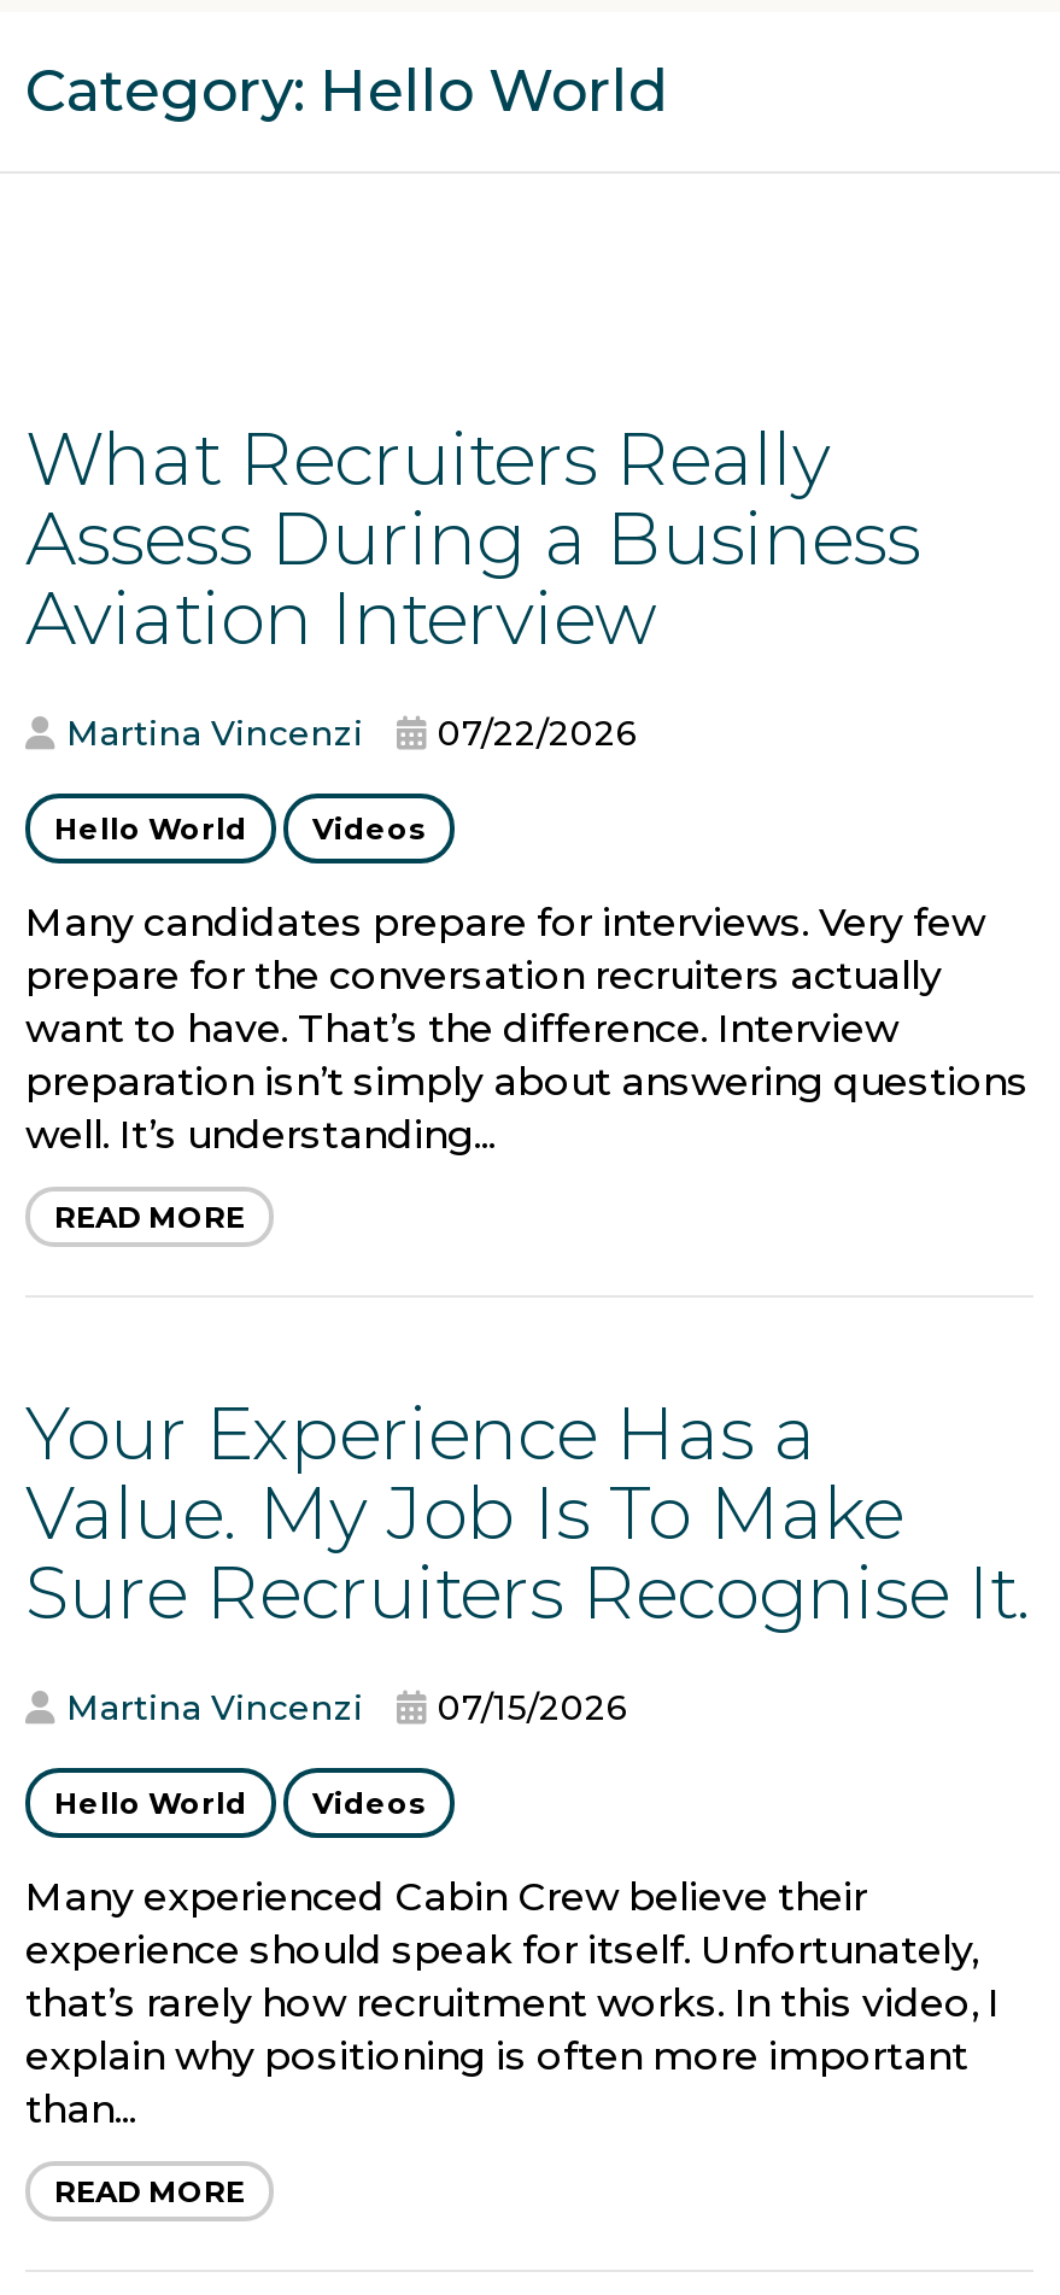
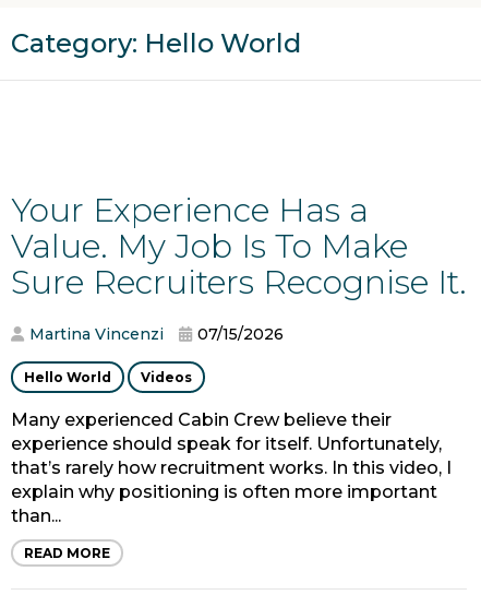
- What Recruiters Really
- Assess During a Business
- Aviation Interview
- Martina Vincenzi
- 07/22/2026
- Hello World
- Videos
- Many candidates prepare for interviews. Very few
- prepare for the conversation recruiters actually
- want to have. That’s the difference. Interview
- preparation isn’t simply about answering questions
- well. It’s understanding...
- READ MORE
